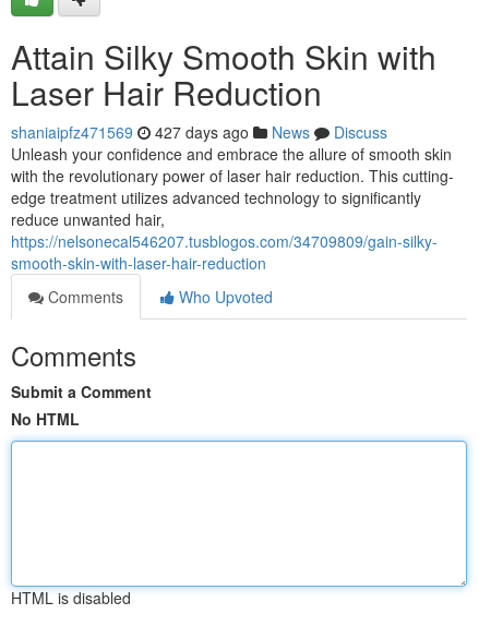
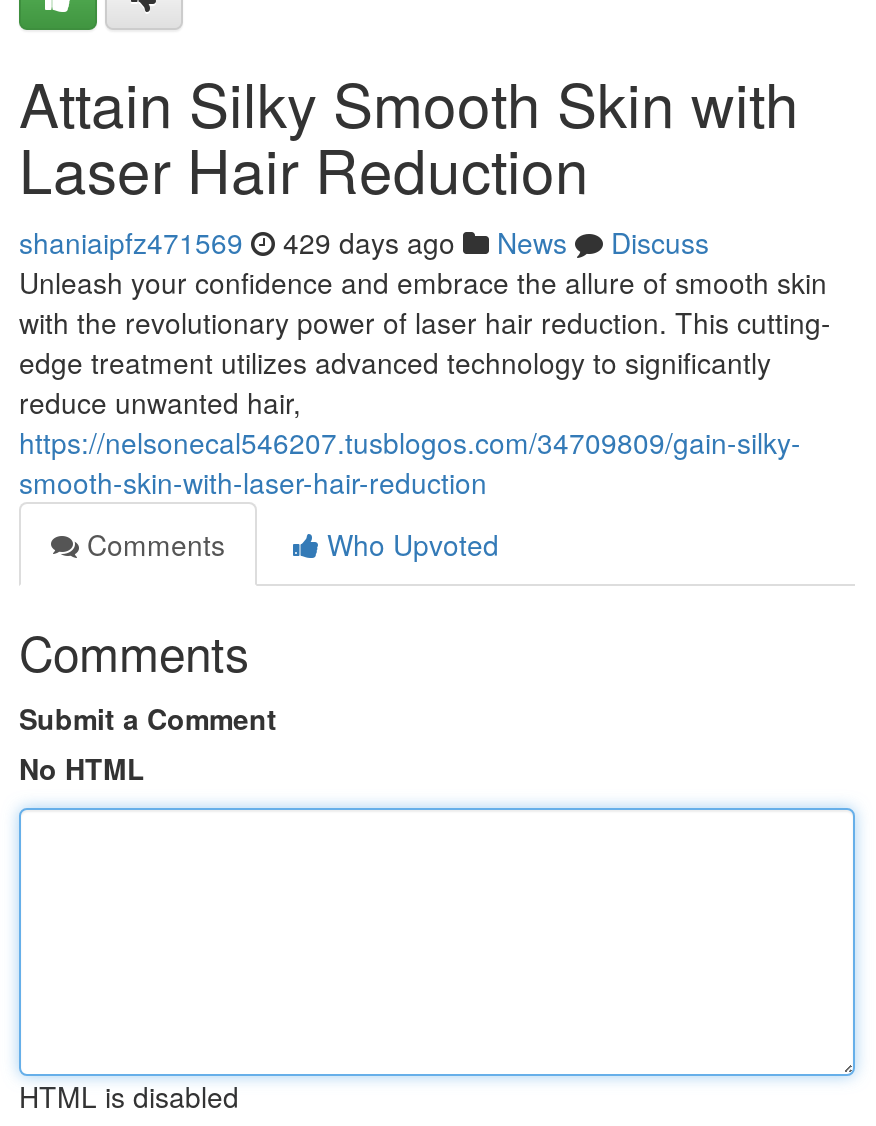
- shaniaipfz471569 427 days ago News Discuss
+ shaniaipfz471569 429 days ago News Discuss
